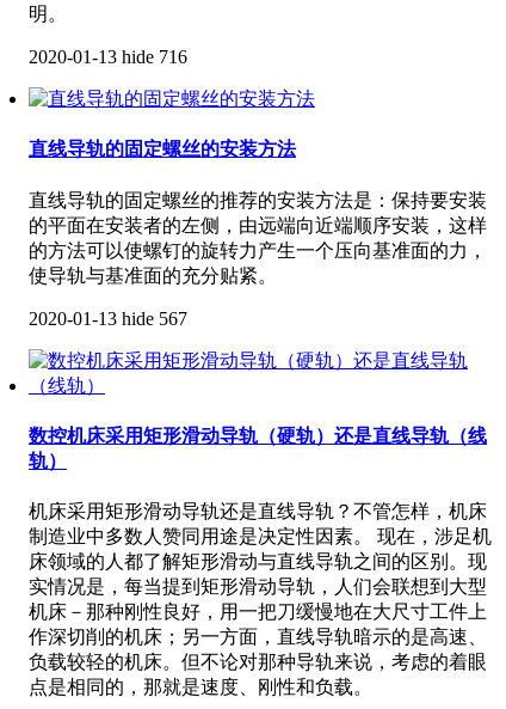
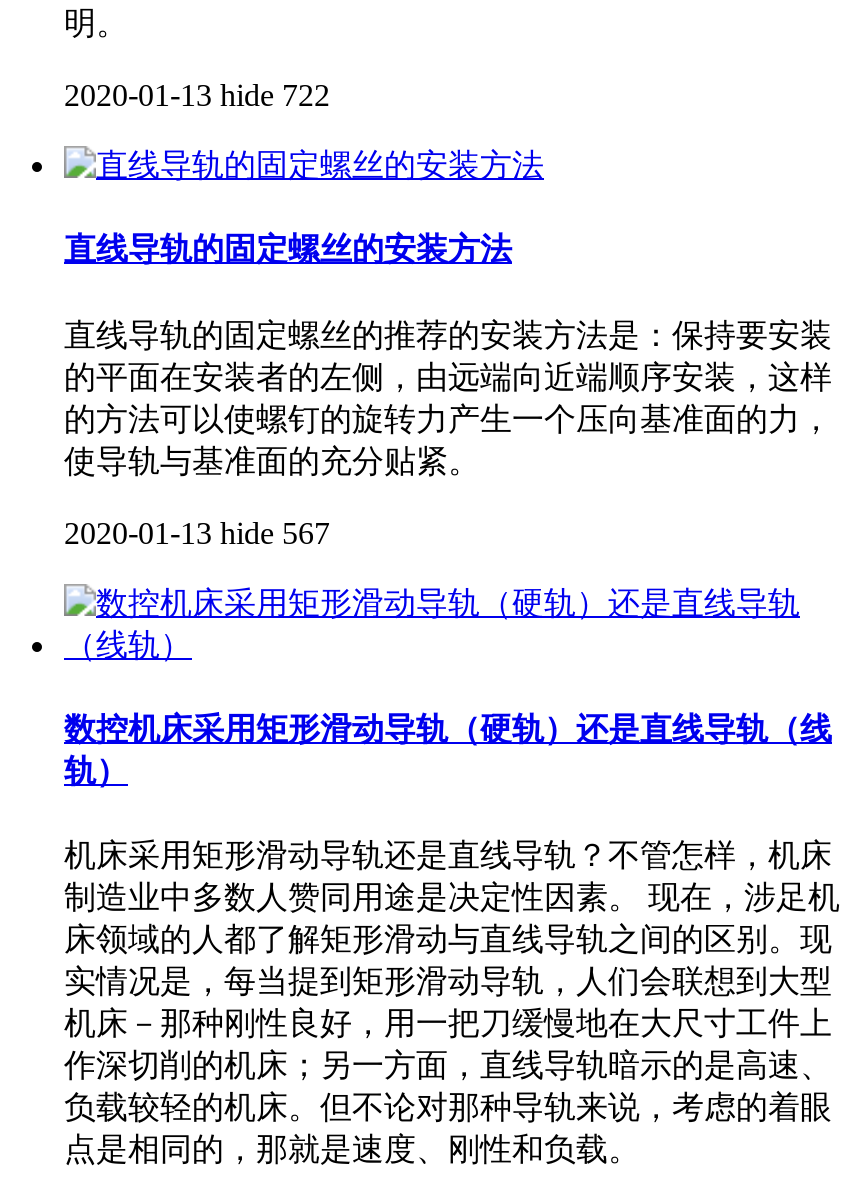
- 2020-01-13 hide 716
+ 2020-01-13 hide 722
